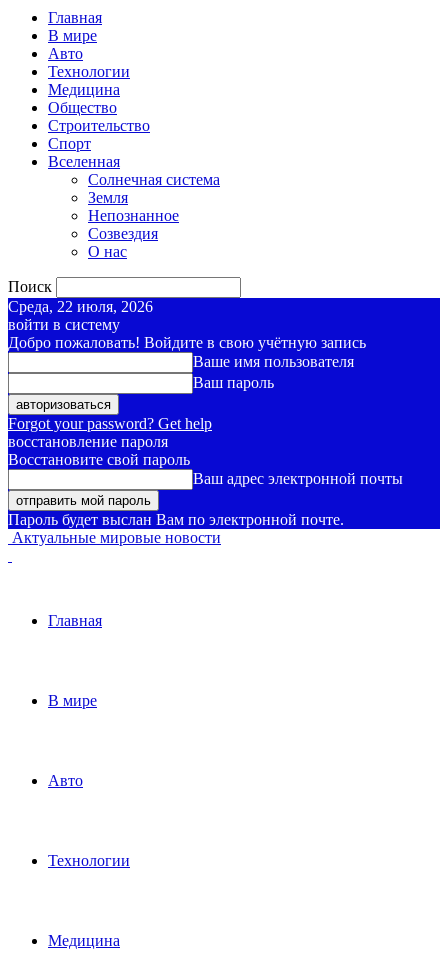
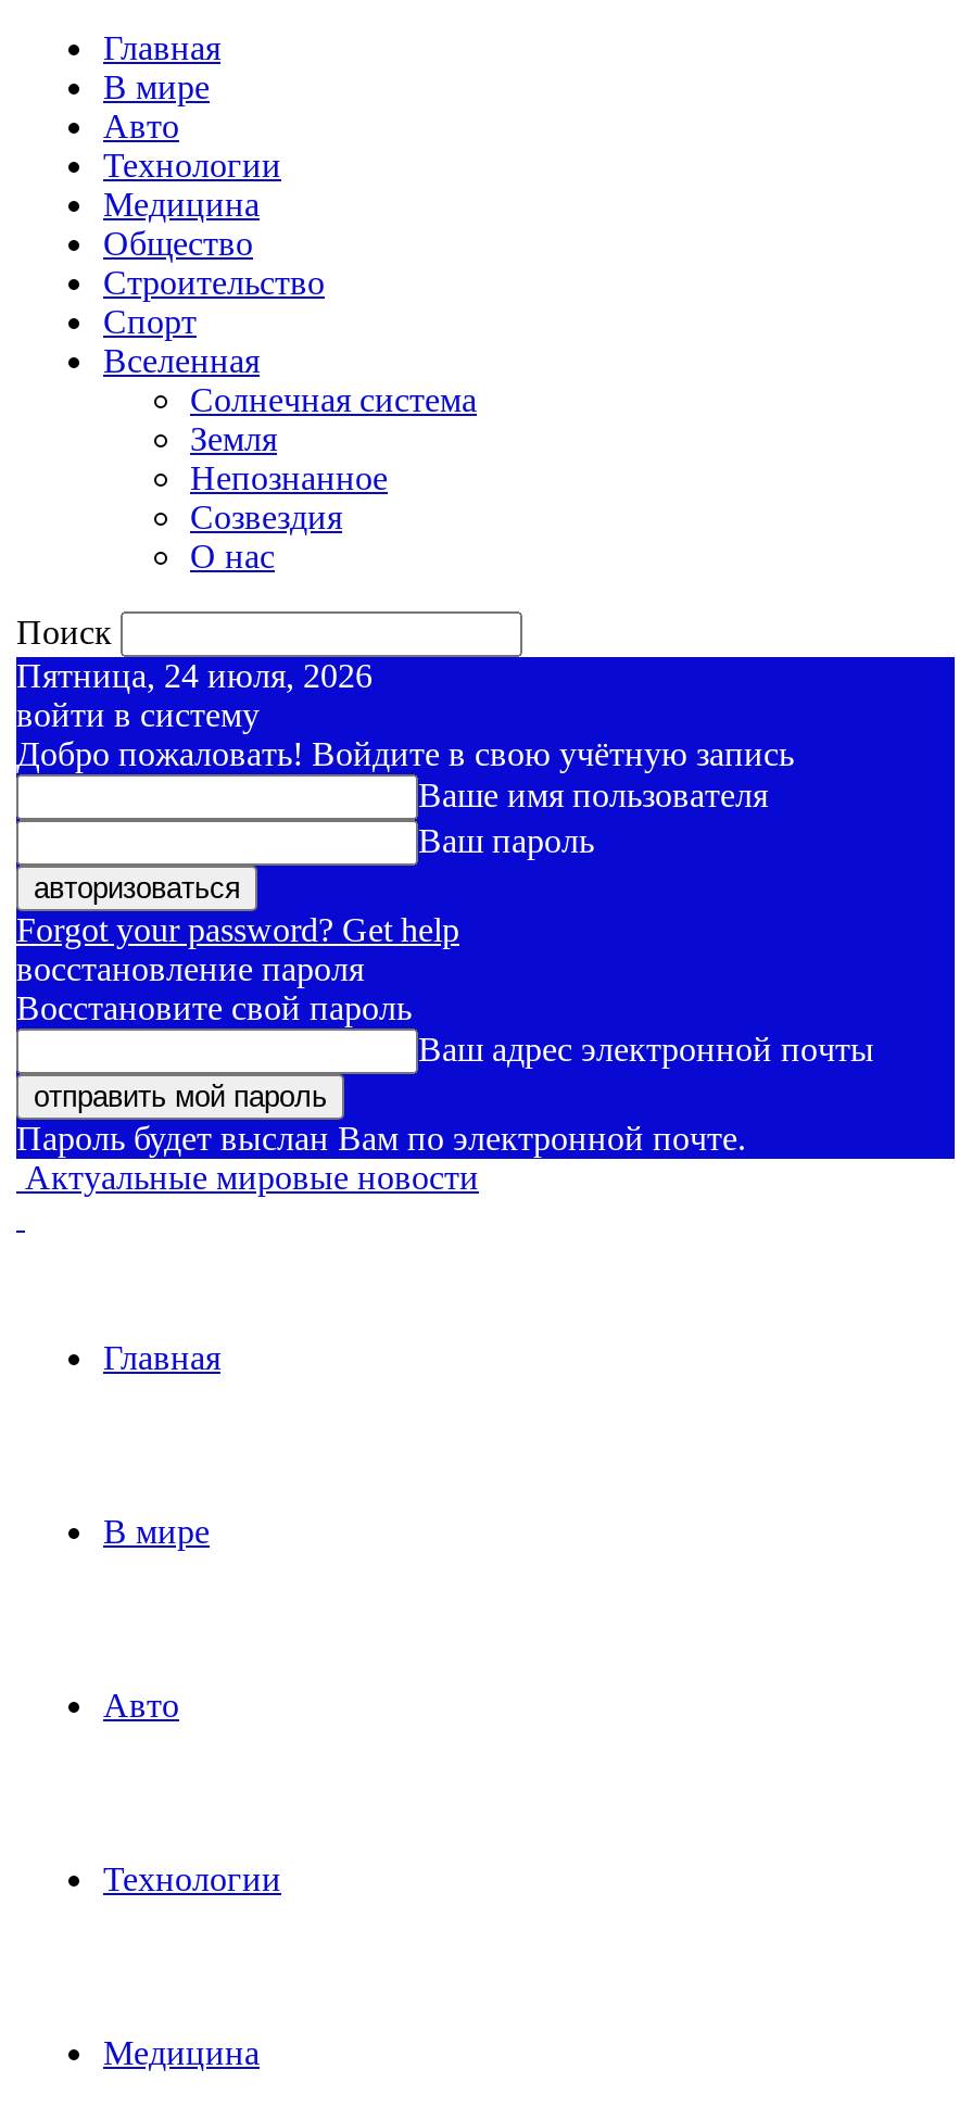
- Среда, 22 июля, 2026
+ Пятница, 24 июля, 2026
